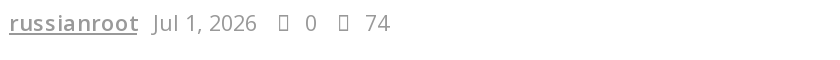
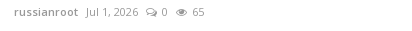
- russianroot Jul 1, 2026 0 74
+ russianroot Jul 1, 2026 0 65
